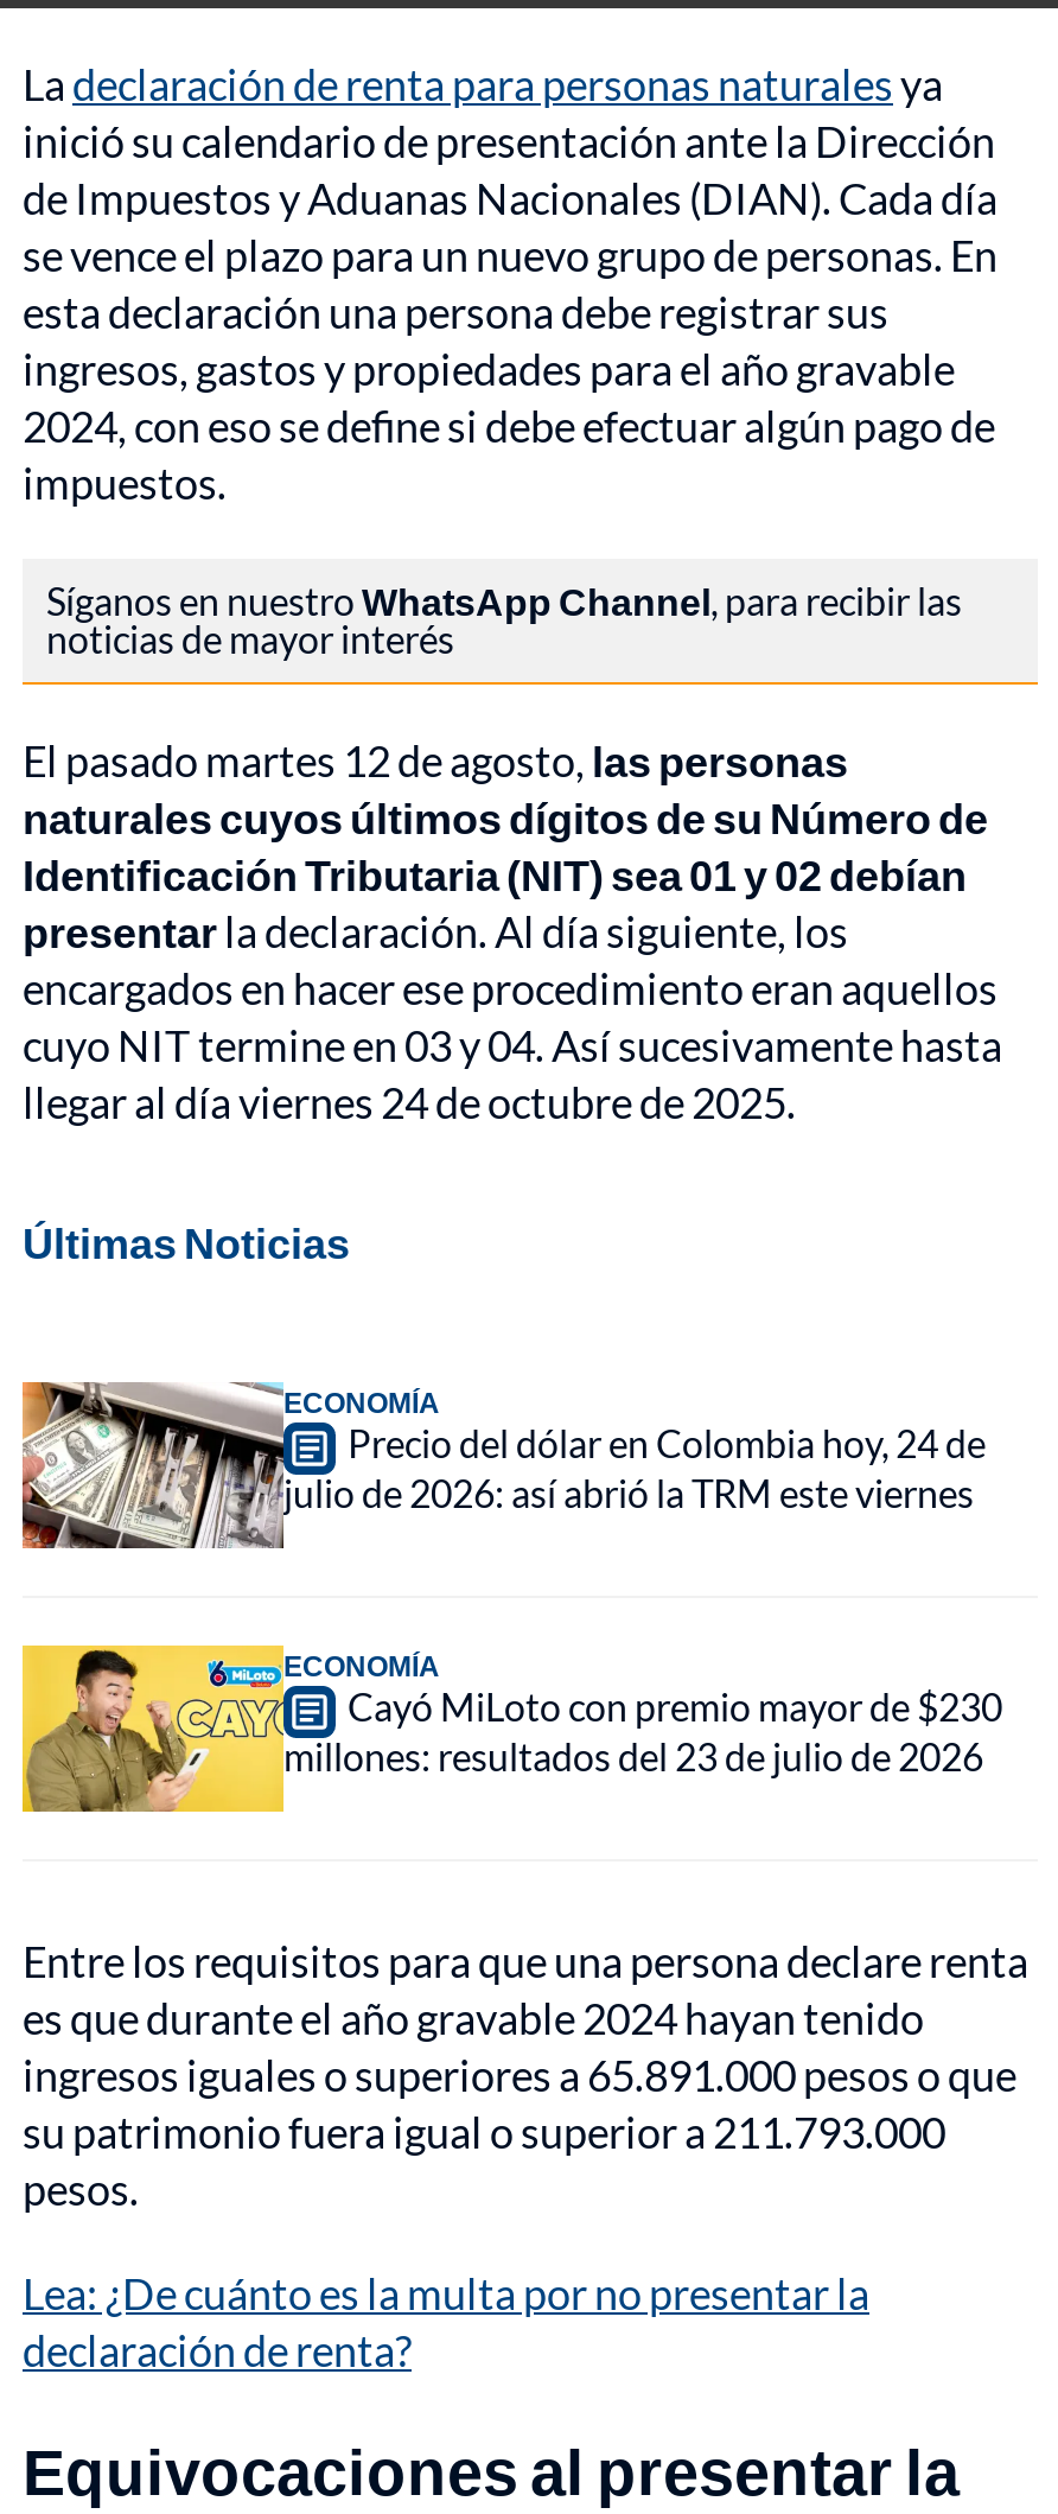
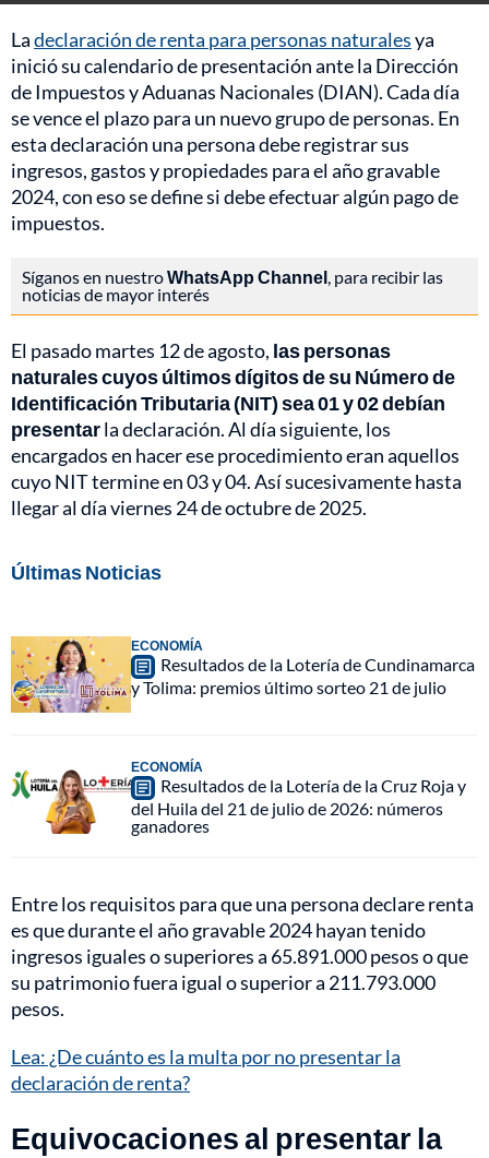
- [image]
- Precio del dólar en Colombia hoy, 24 de
- julio de 2026: así abrió la TRM este viernes
+ [image]
+ Resultados de la Lotería de Cundinamarca
+ y Tolima: premios último sorteo 21 de julio

- [image]
- Cayó MiLoto con premio mayor de $230
- millones: resultados del 23 de julio de 2026
+ [image]
+ Resultados de la Lotería de la Cruz Roja y
+ del Huila del 21 de julio de 2026: números
+ ganadores
